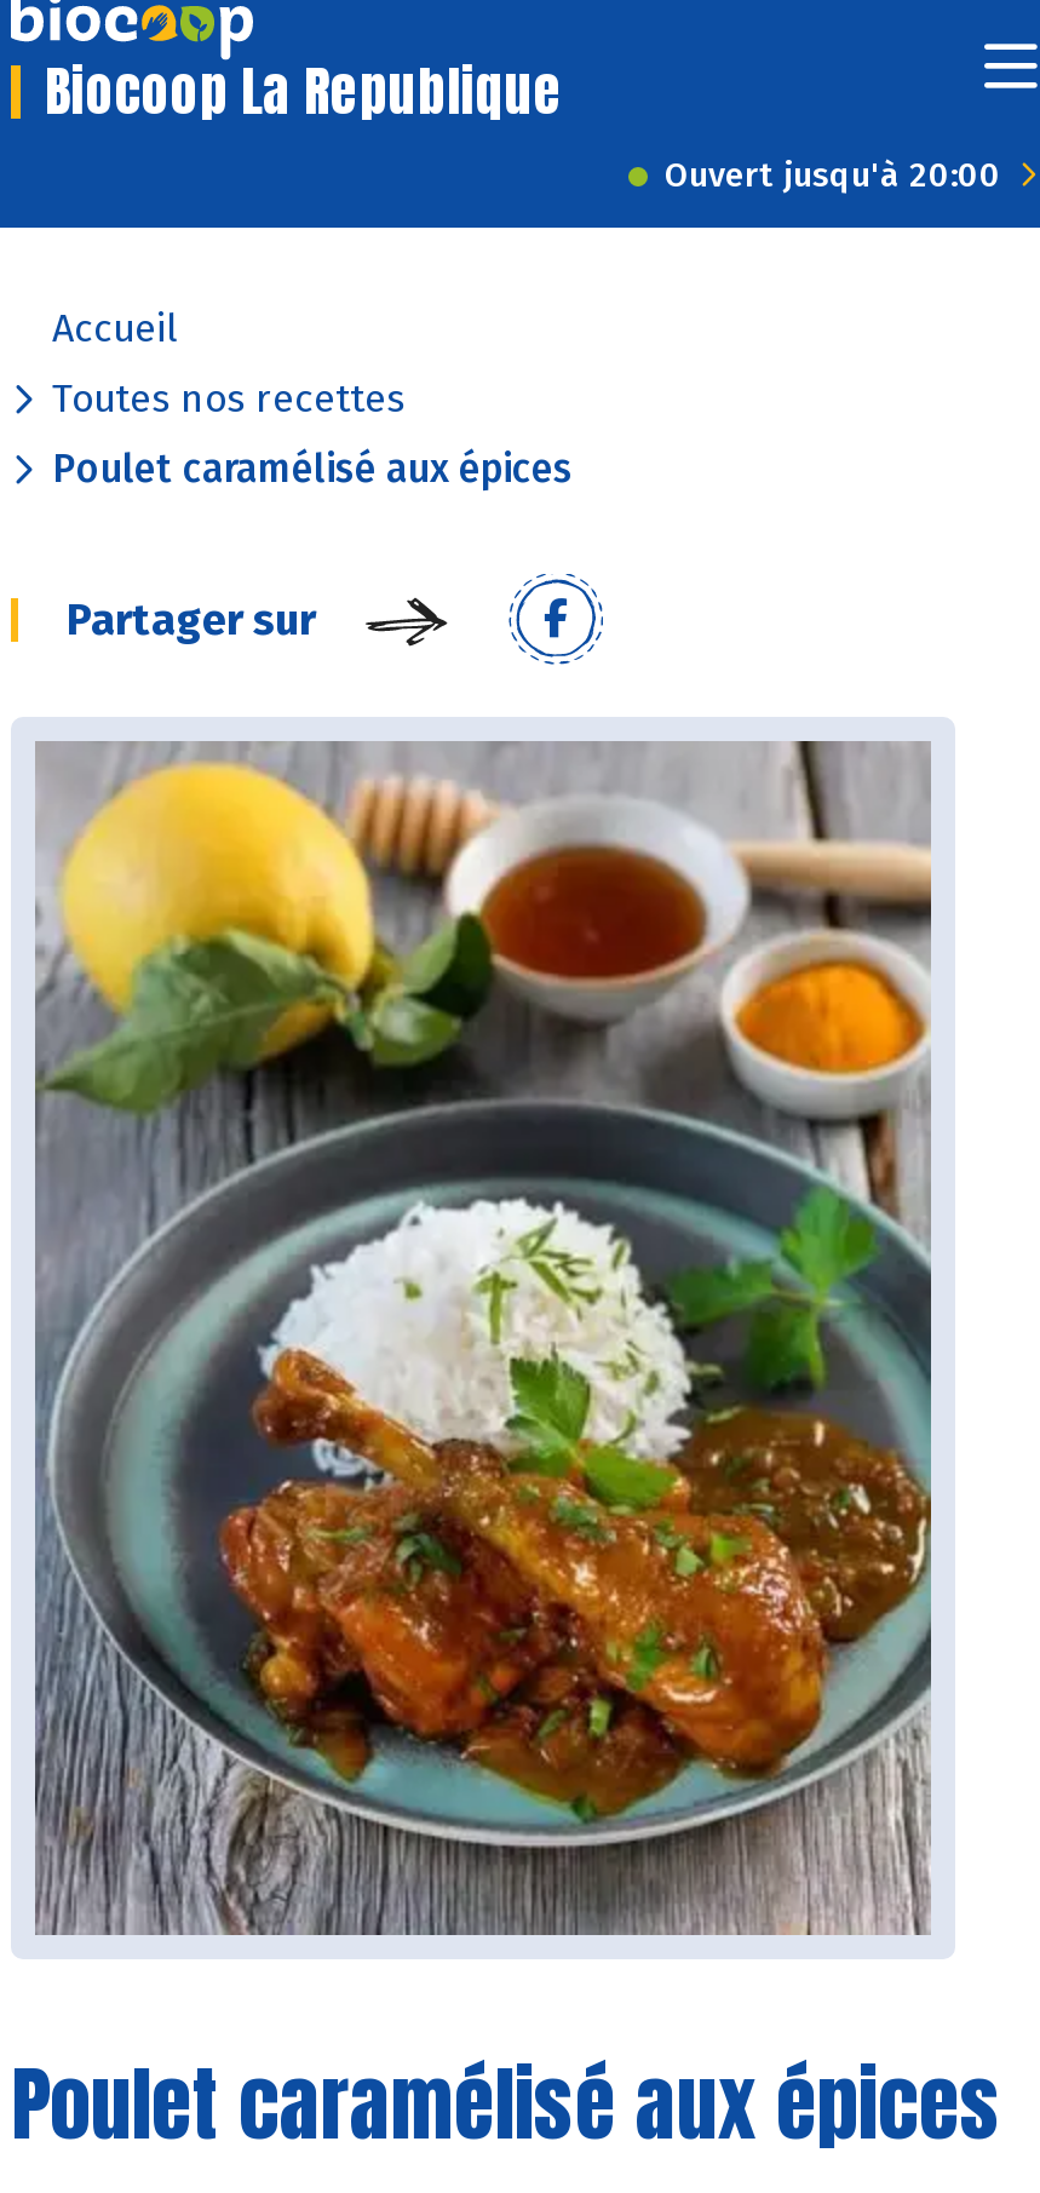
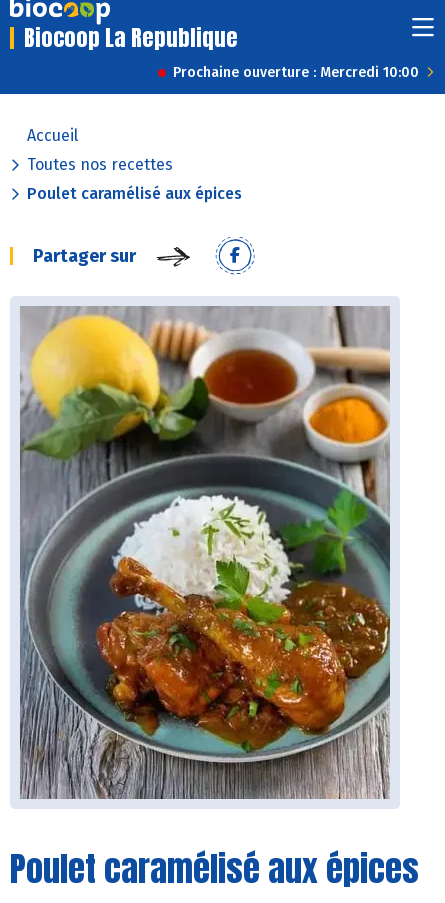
- Ouvert jusqu'à 20:00
+ Prochaine ouverture : Mercredi 10:00
